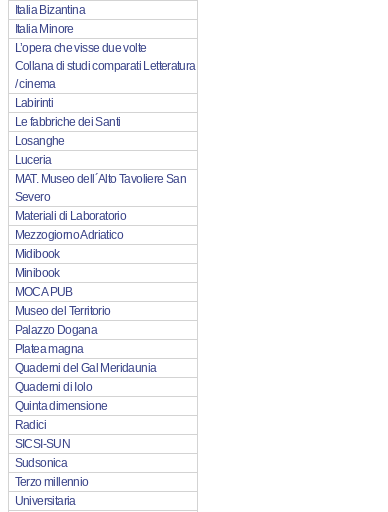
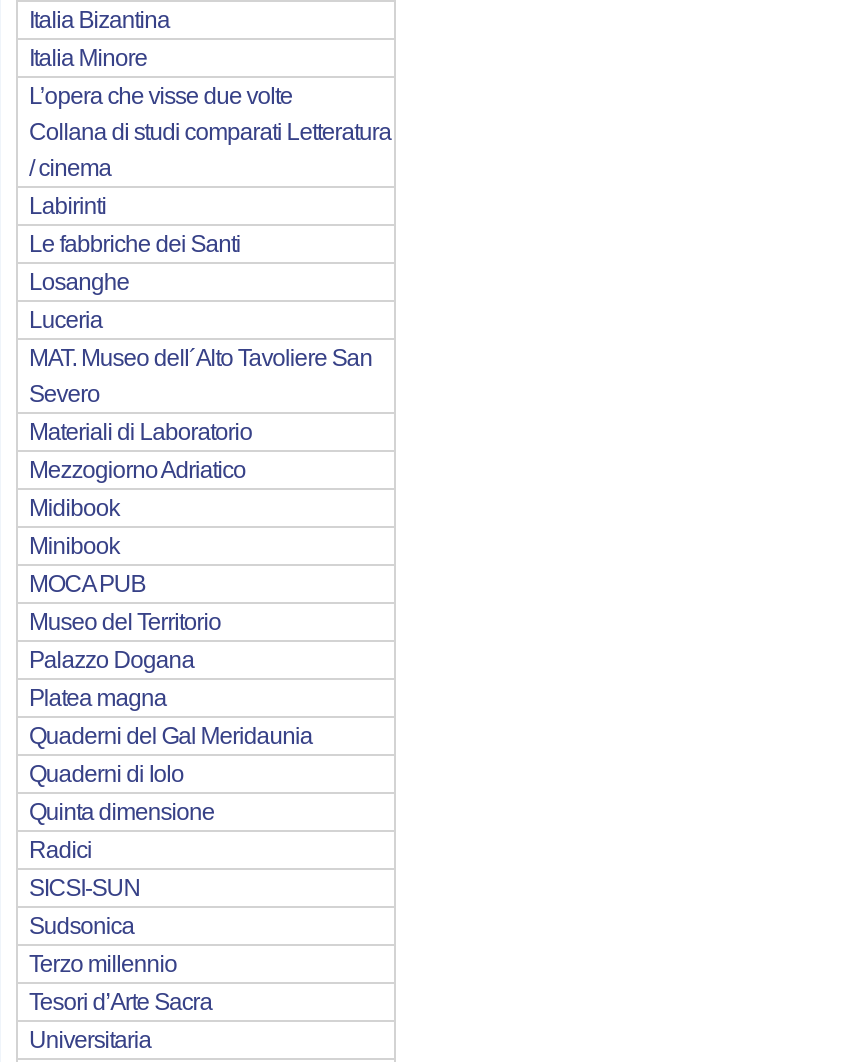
+ Tesori d’Arte Sacra
